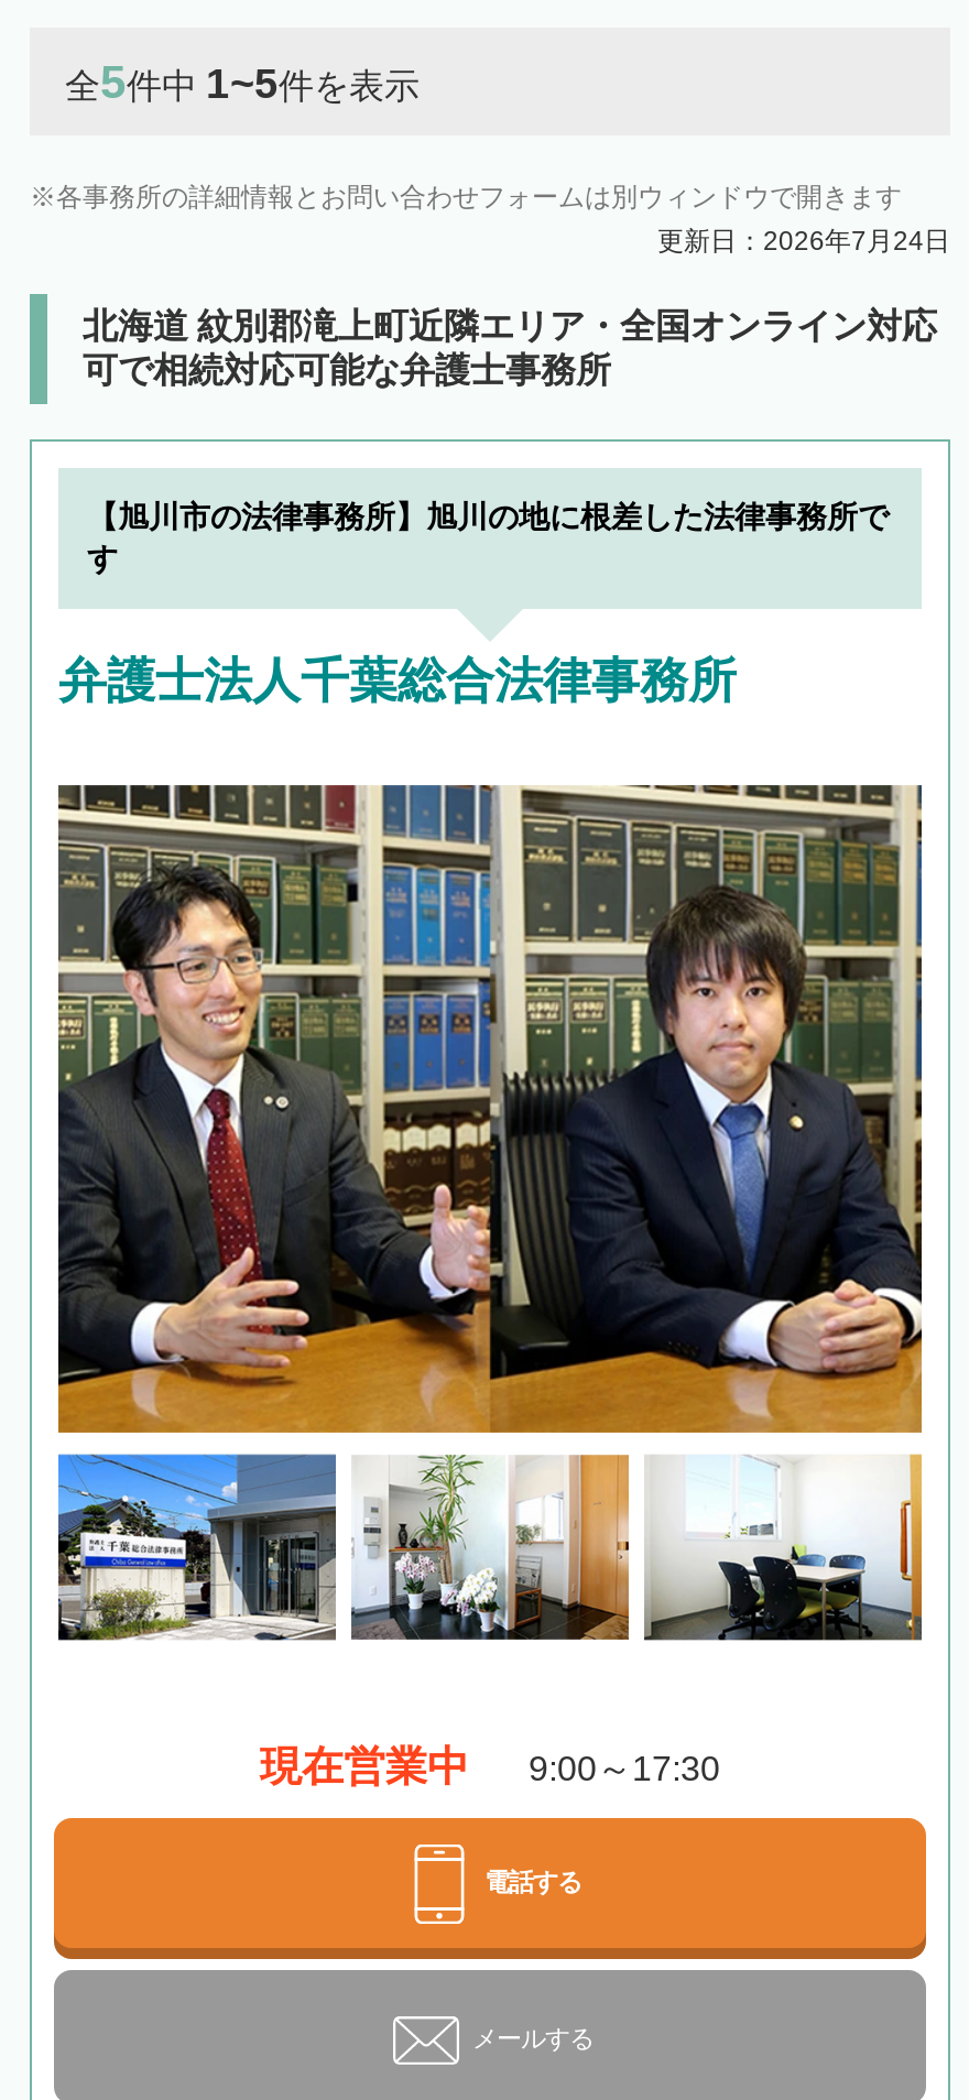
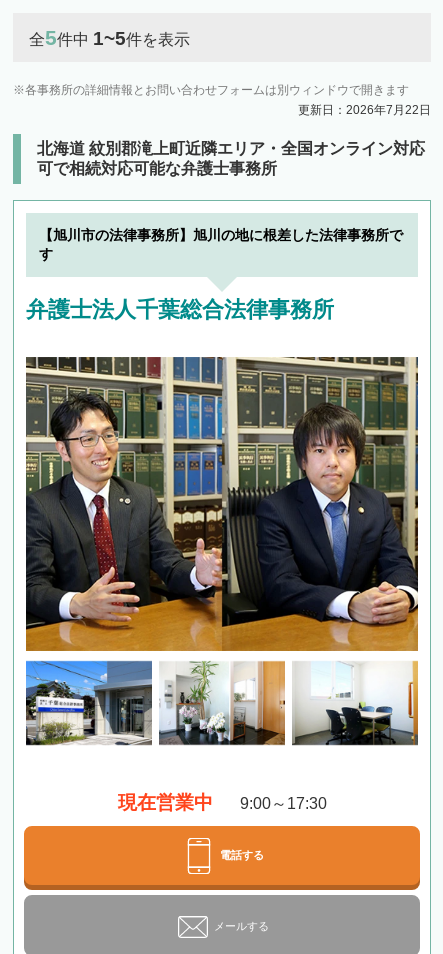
- 更新日：2026年7月24日
+ 更新日：2026年7月22日
